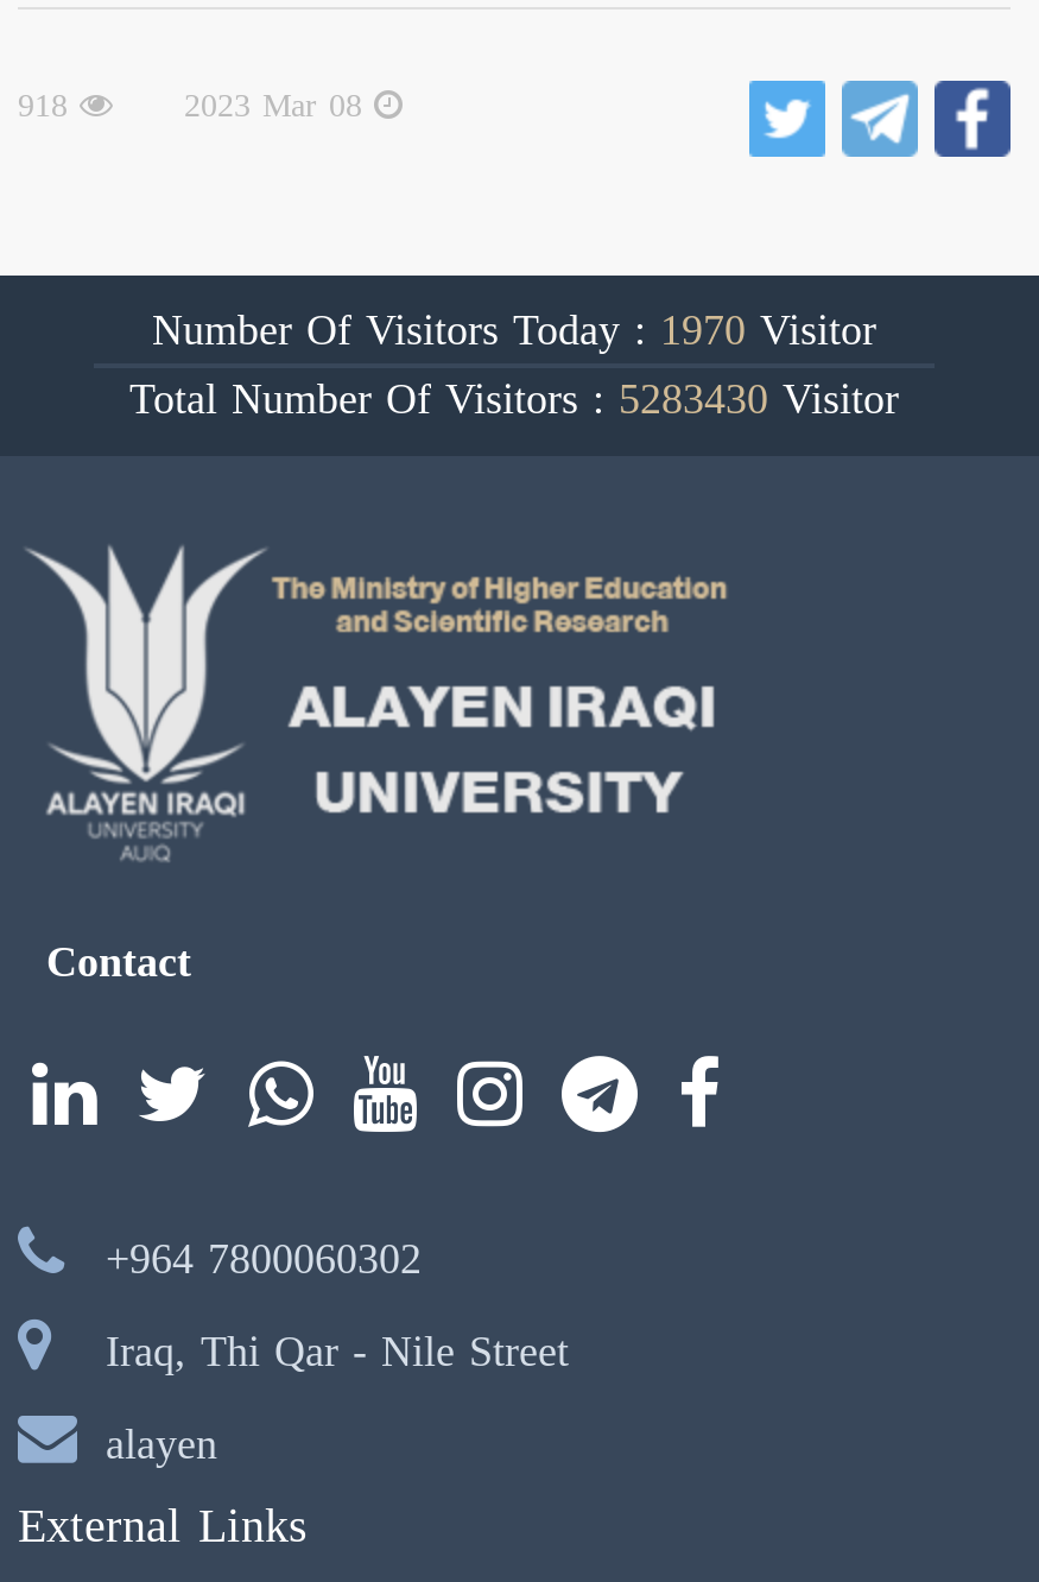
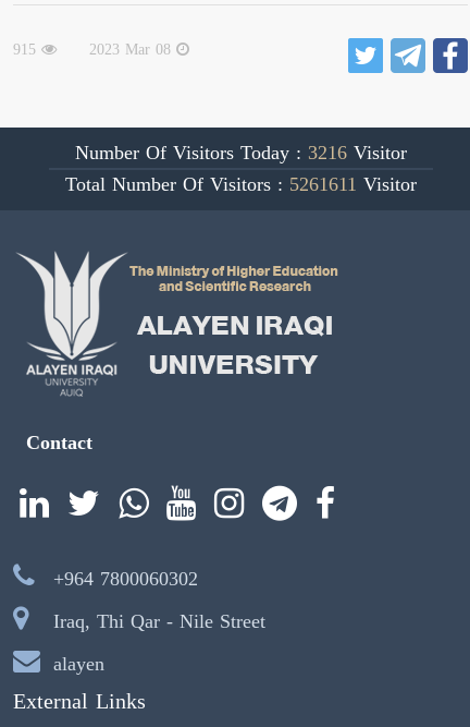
- 918 2023 Mar 08
+ 915 2023 Mar 08

- Number Of Visitors Today : 1970 Visitor
+ Number Of Visitors Today : 3216 Visitor

- Total Number Of Visitors : 5283430 Visitor
+ Total Number Of Visitors : 5261611 Visitor
